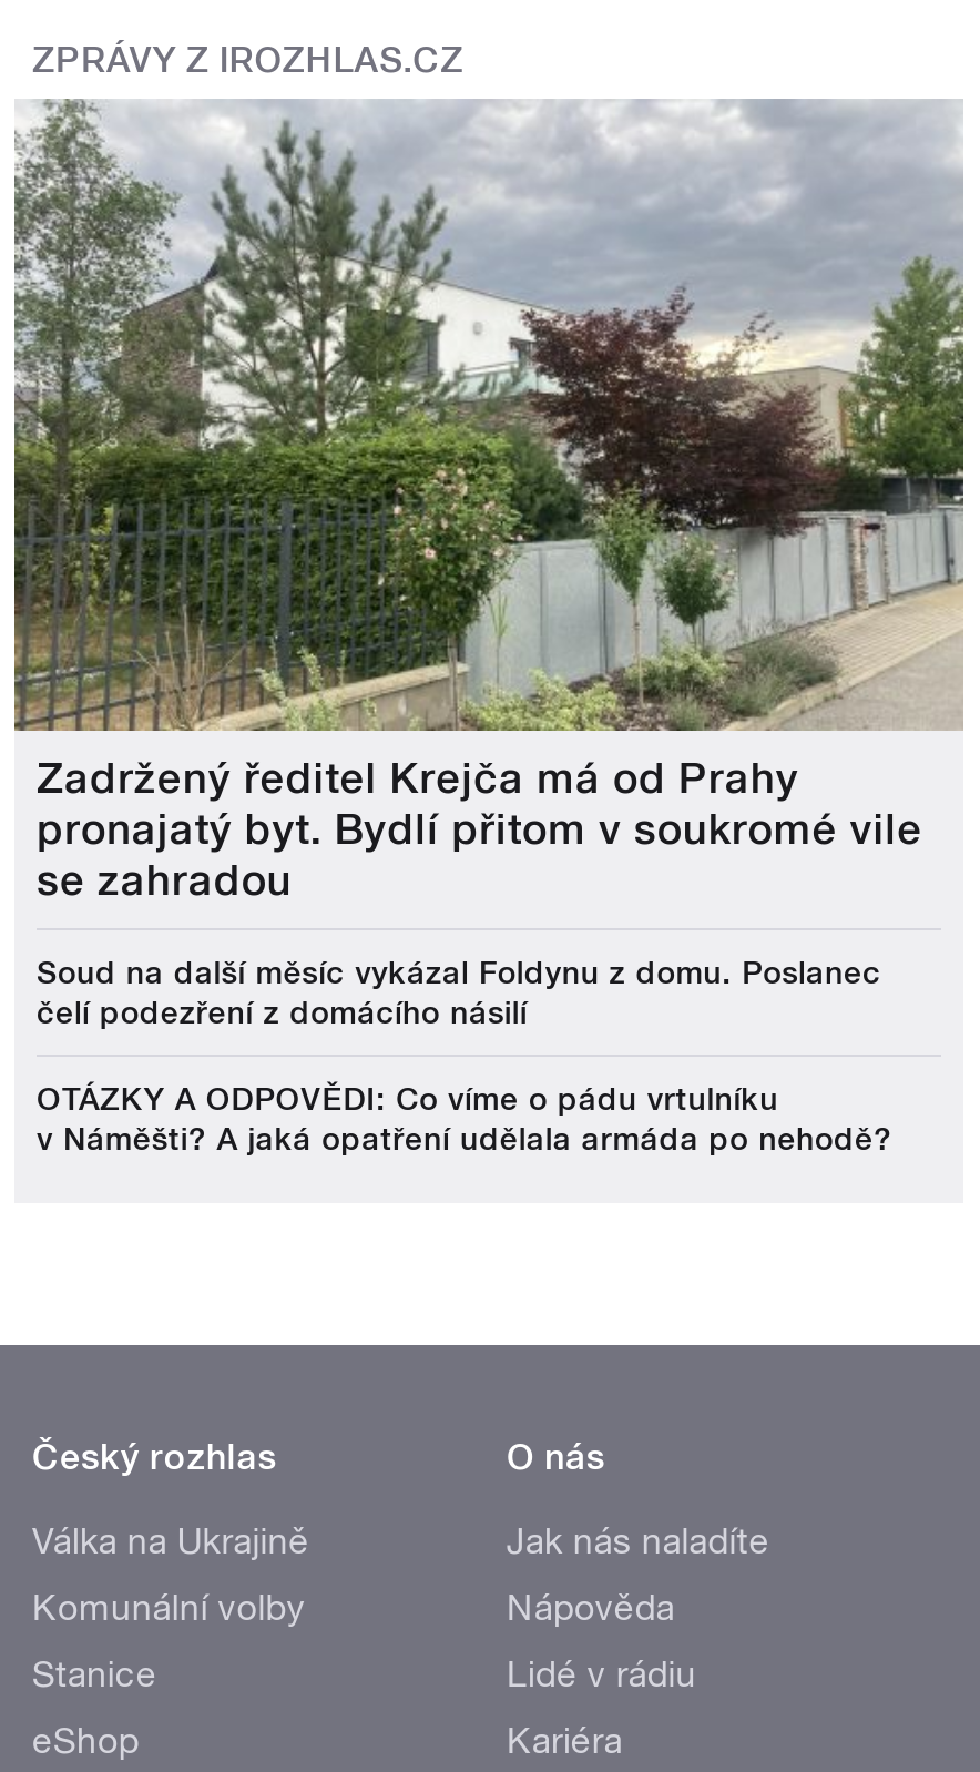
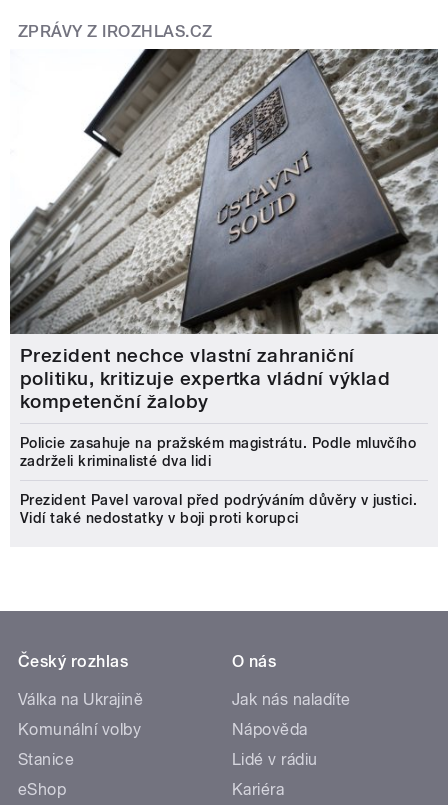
- [image]
- Zadržený ředitel Krejča má od Prahy
- pronajatý byt. Bydlí přitom v soukromé vile
- se zahradou
+ [image]
+ Prezident nechce vlastní zahraniční
+ politiku, kritizuje expertka vládní výklad
+ kompetenční žaloby

- Soud na další měsíc vykázal Foldynu z domu. Poslanec
- čelí podezření z domácího násilí
+ Policie zasahuje na pražském magistrátu. Podle mluvčího
+ zadrželi kriminalisté dva lidi

- OTÁZKY A ODPOVĚDI: Co víme o pádu vrtulníku
- v Náměšti? A jaká opatření udělala armáda po nehodě?
+ Prezident Pavel varoval před podrýváním důvěry v justici.
+ Vidí také nedostatky v boji proti korupci
